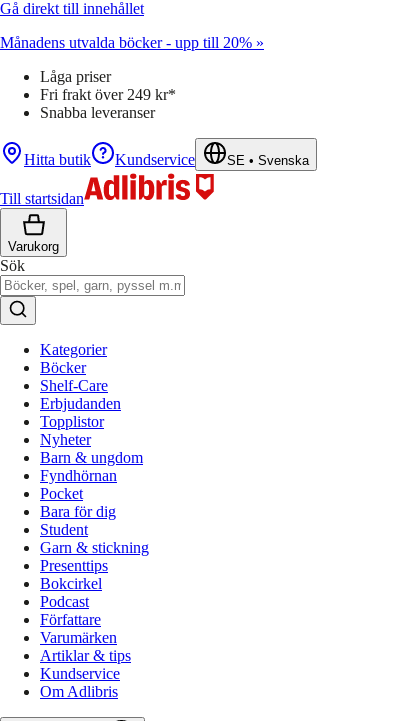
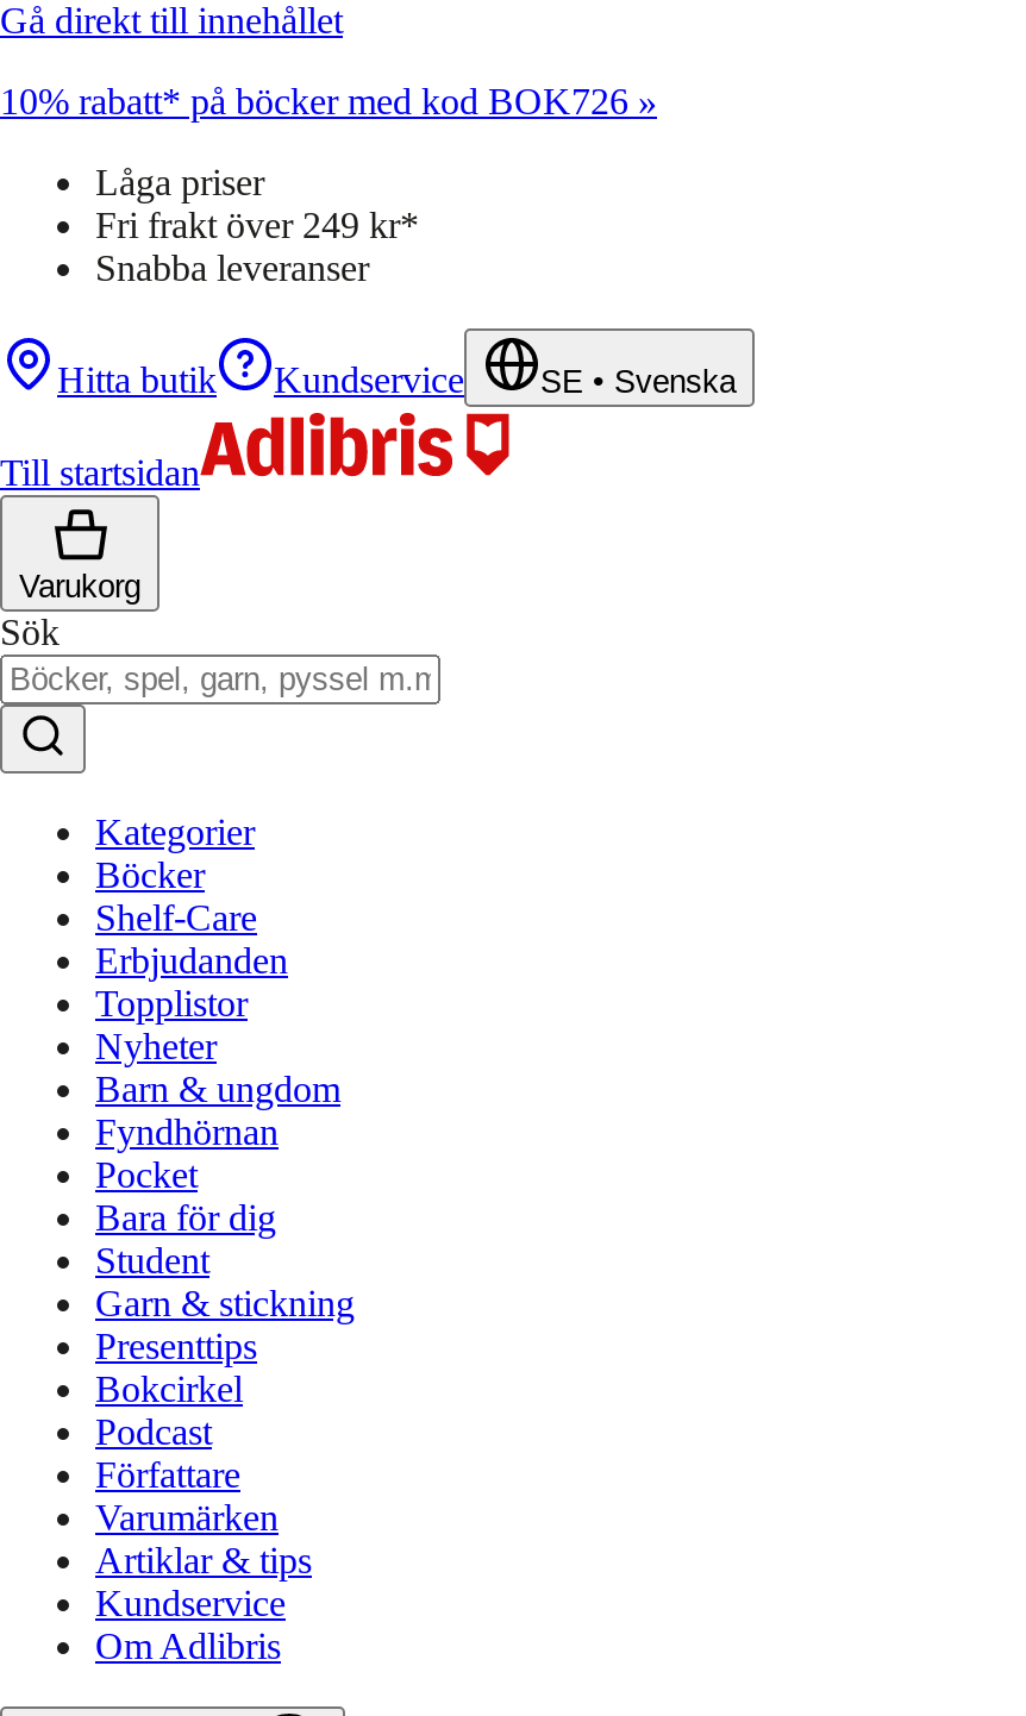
- Månadens utvalda böcker - upp till 20% »
+ 10% rabatt* på böcker med kod BOK726 »
